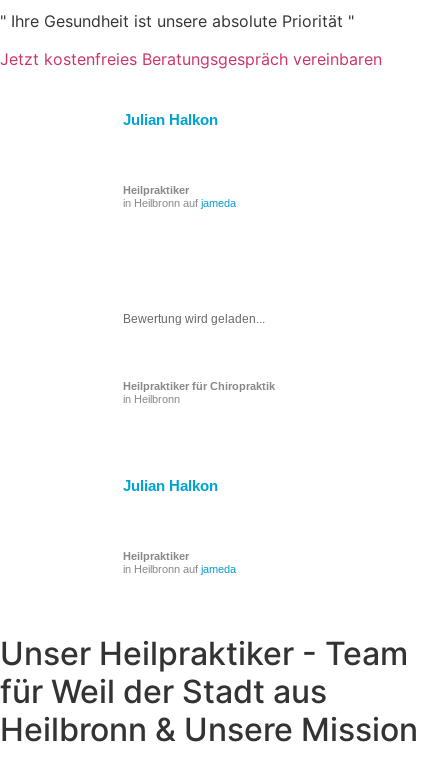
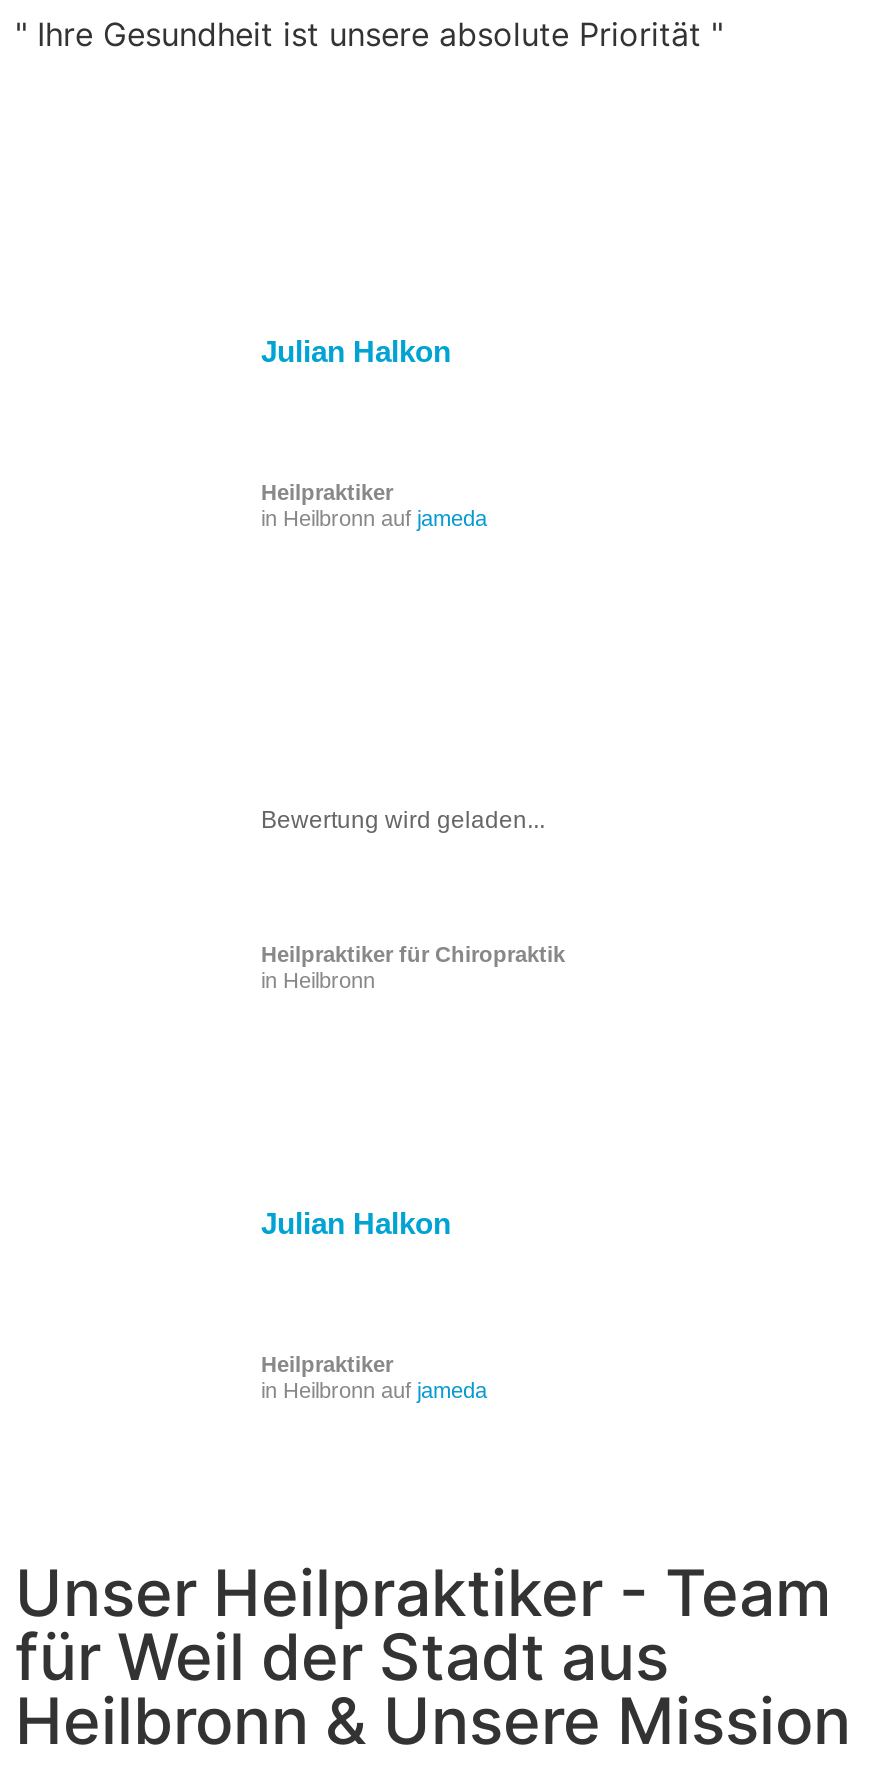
- Jetzt kostenfreies Beratungsgespräch vereinbaren
